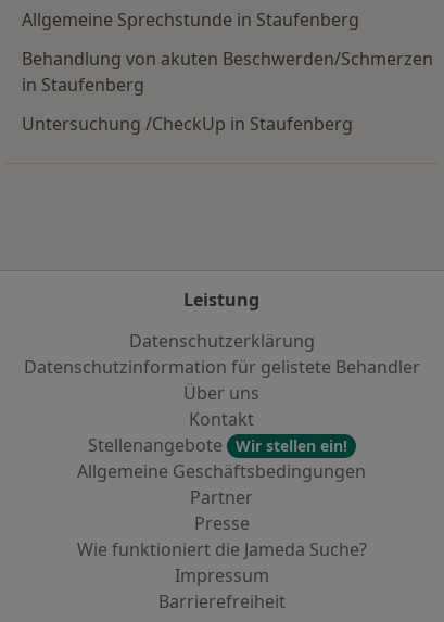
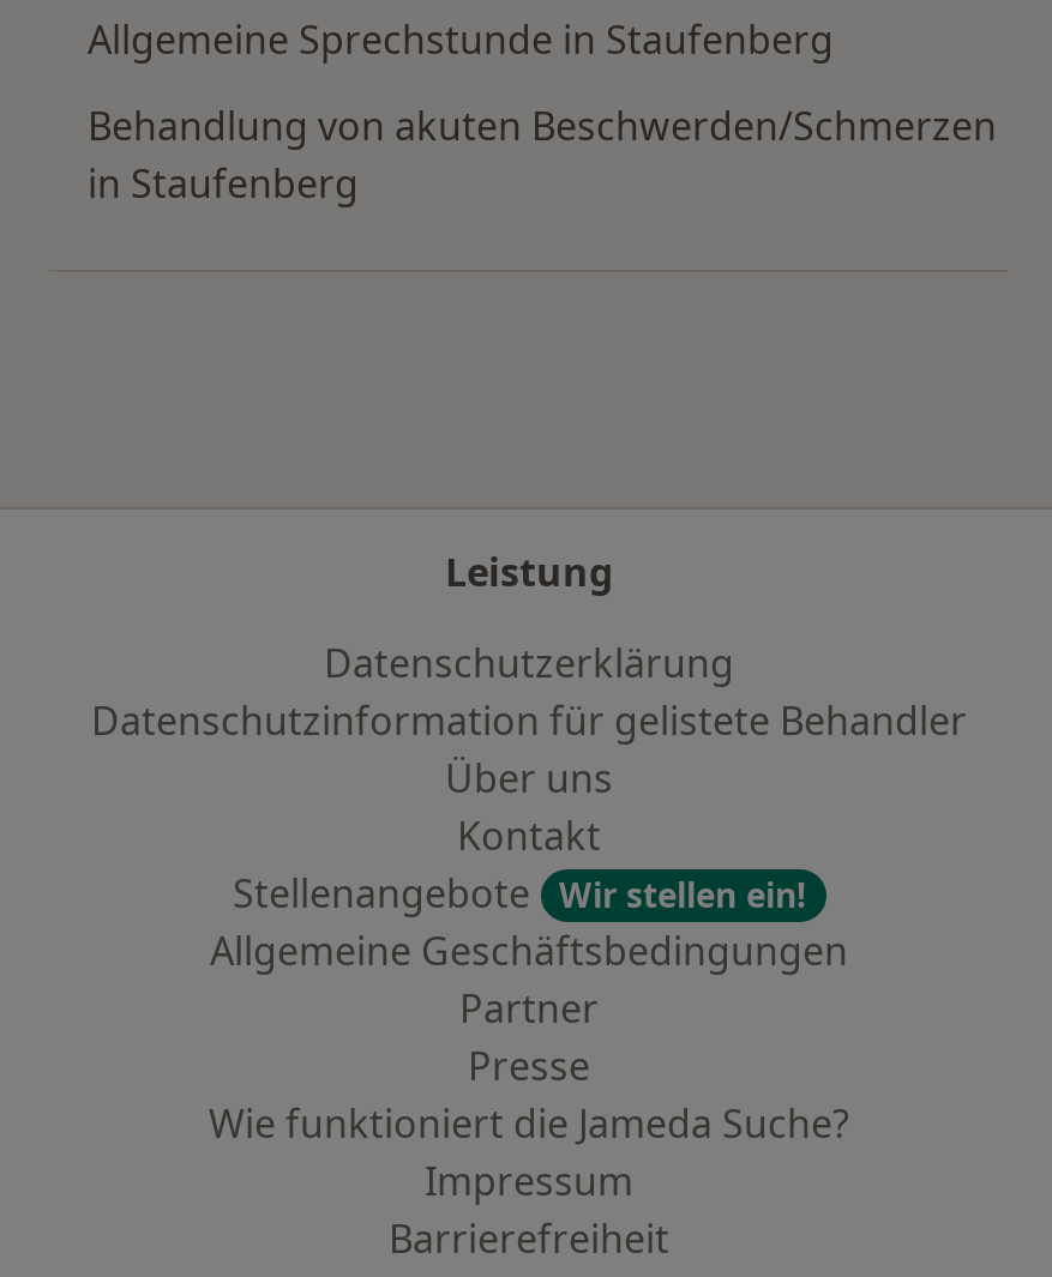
- Untersuchung /CheckUp in Staufenberg
